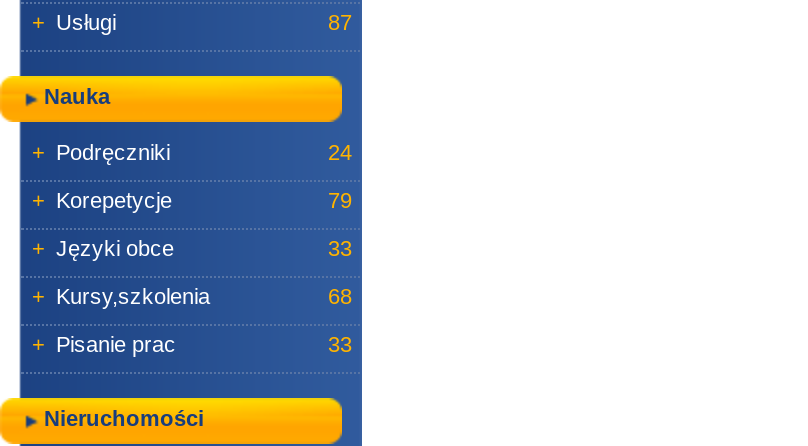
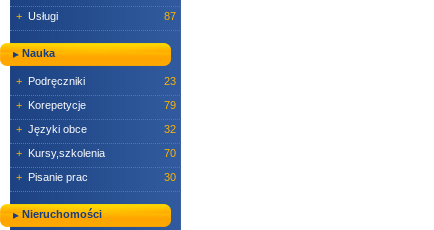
- 24
+ 23

- 33
+ 32

- 68
+ 70

- 33
+ 30
